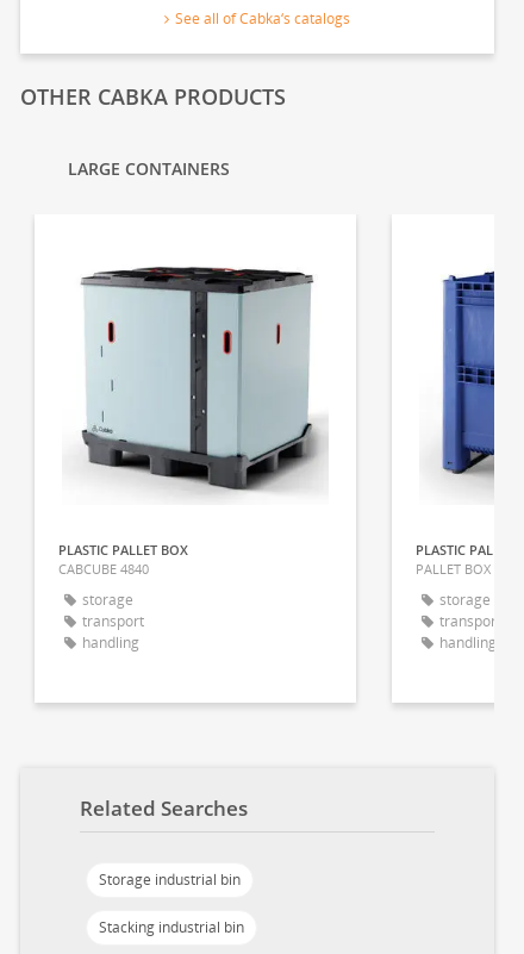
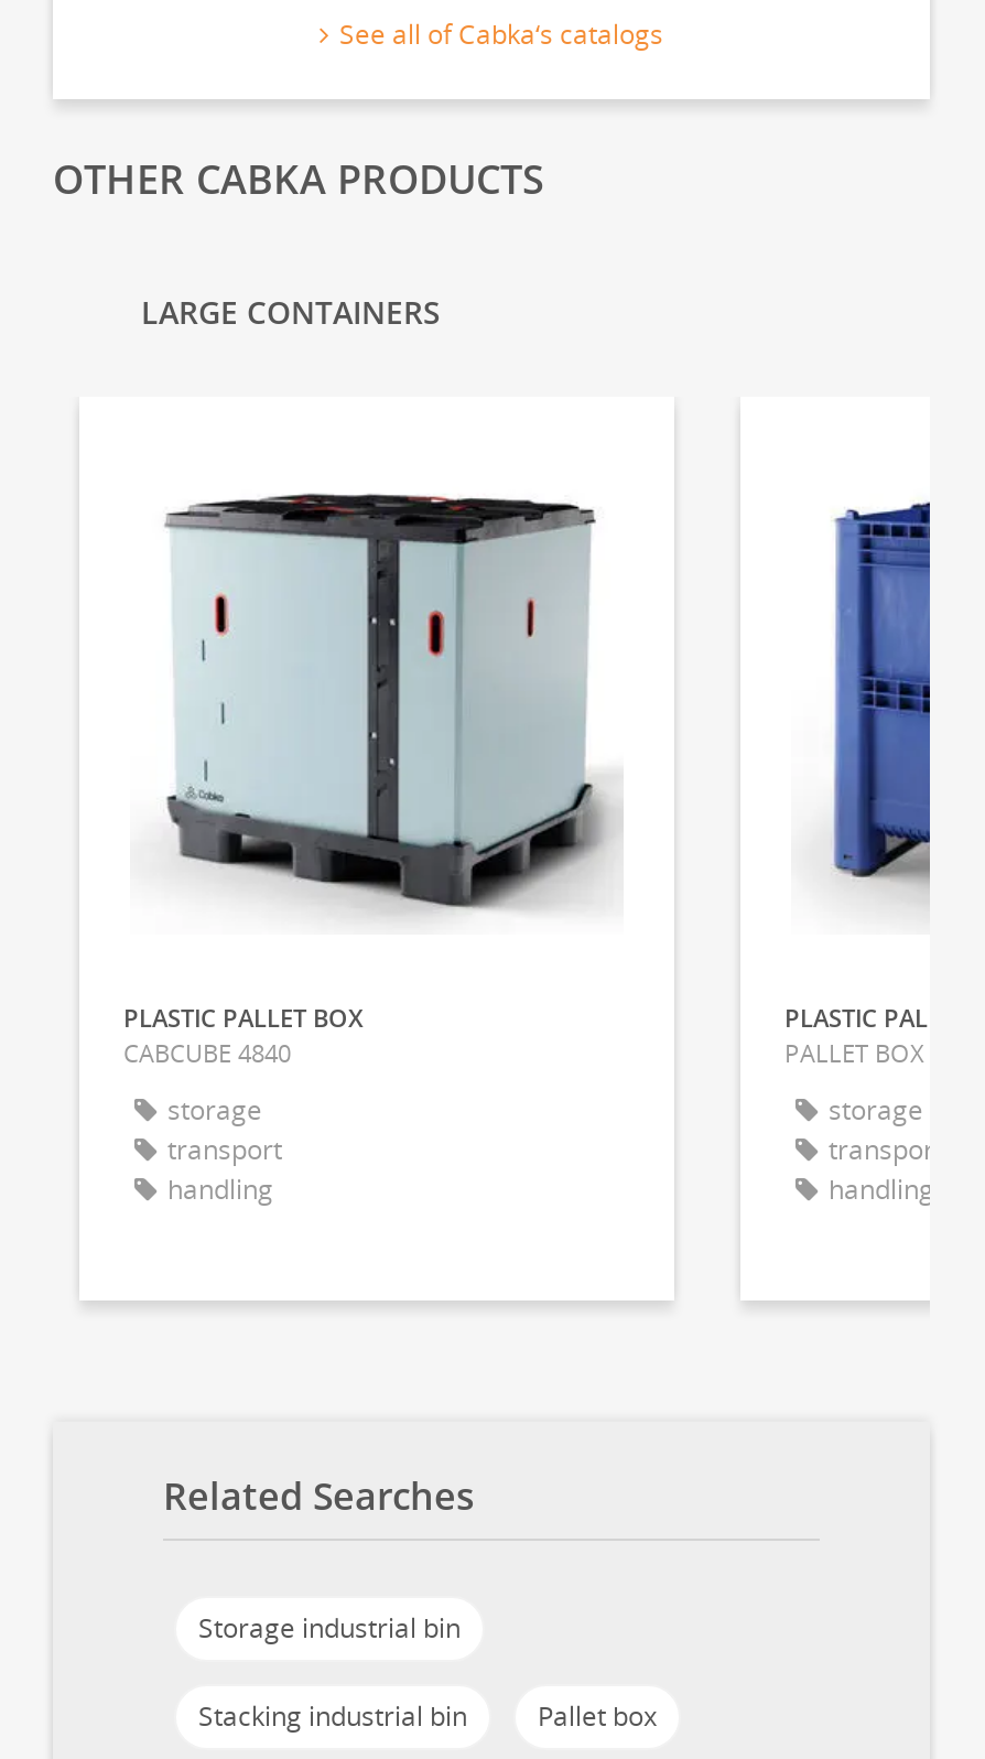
+ Pallet box
